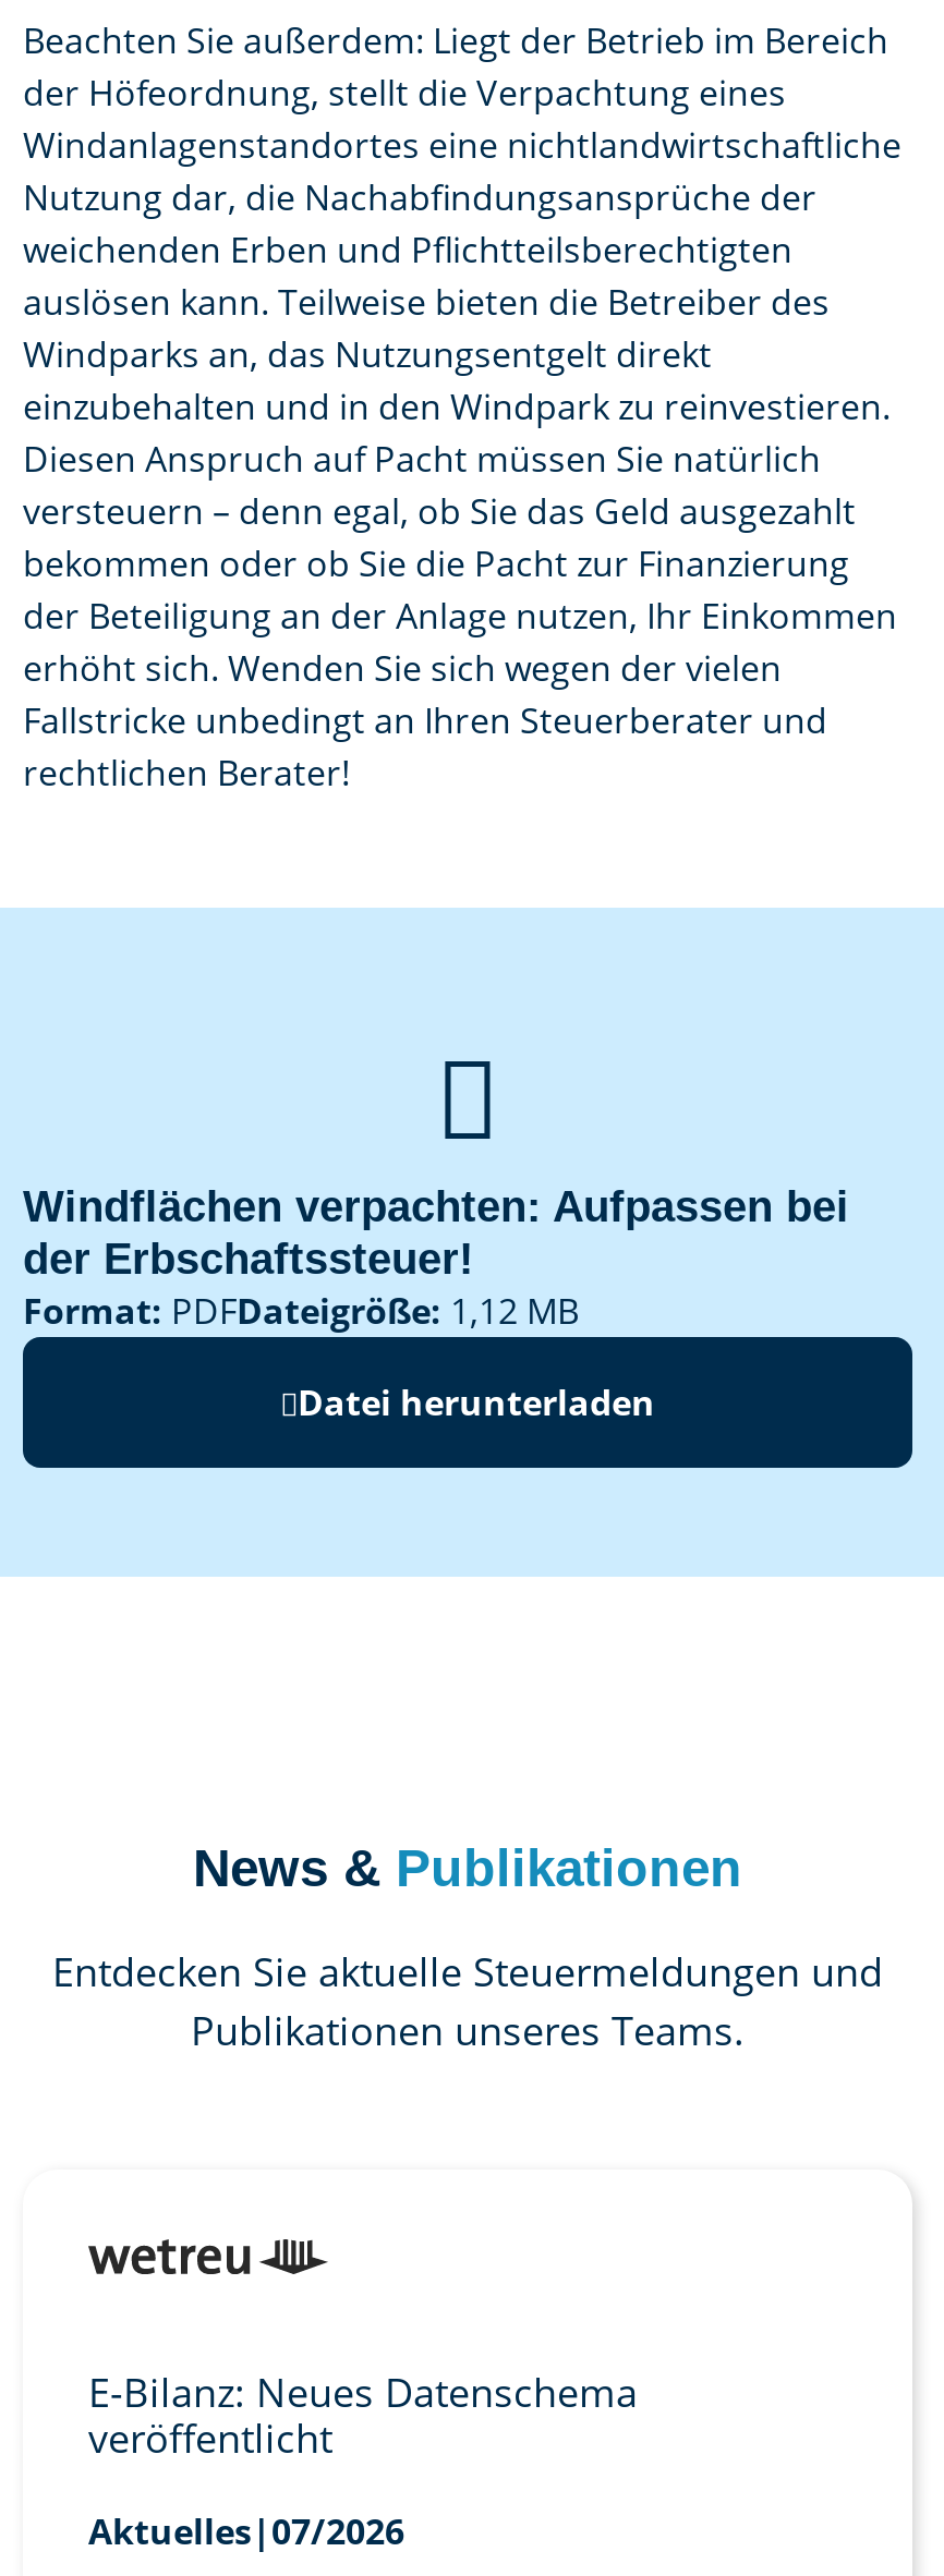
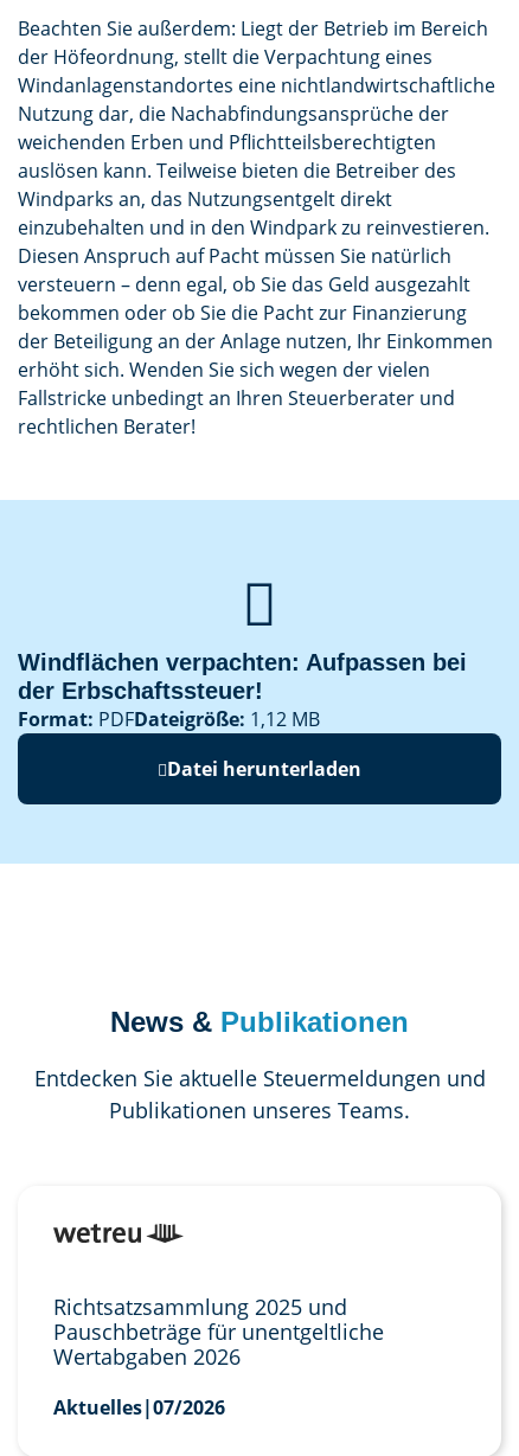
- E-Bilanz: Neues Datenschema
- veröffentlicht
+ Richtsatzsammlung 2025 und
+ Pauschbeträge für unentgeltliche
+ Wertabgaben 2026
